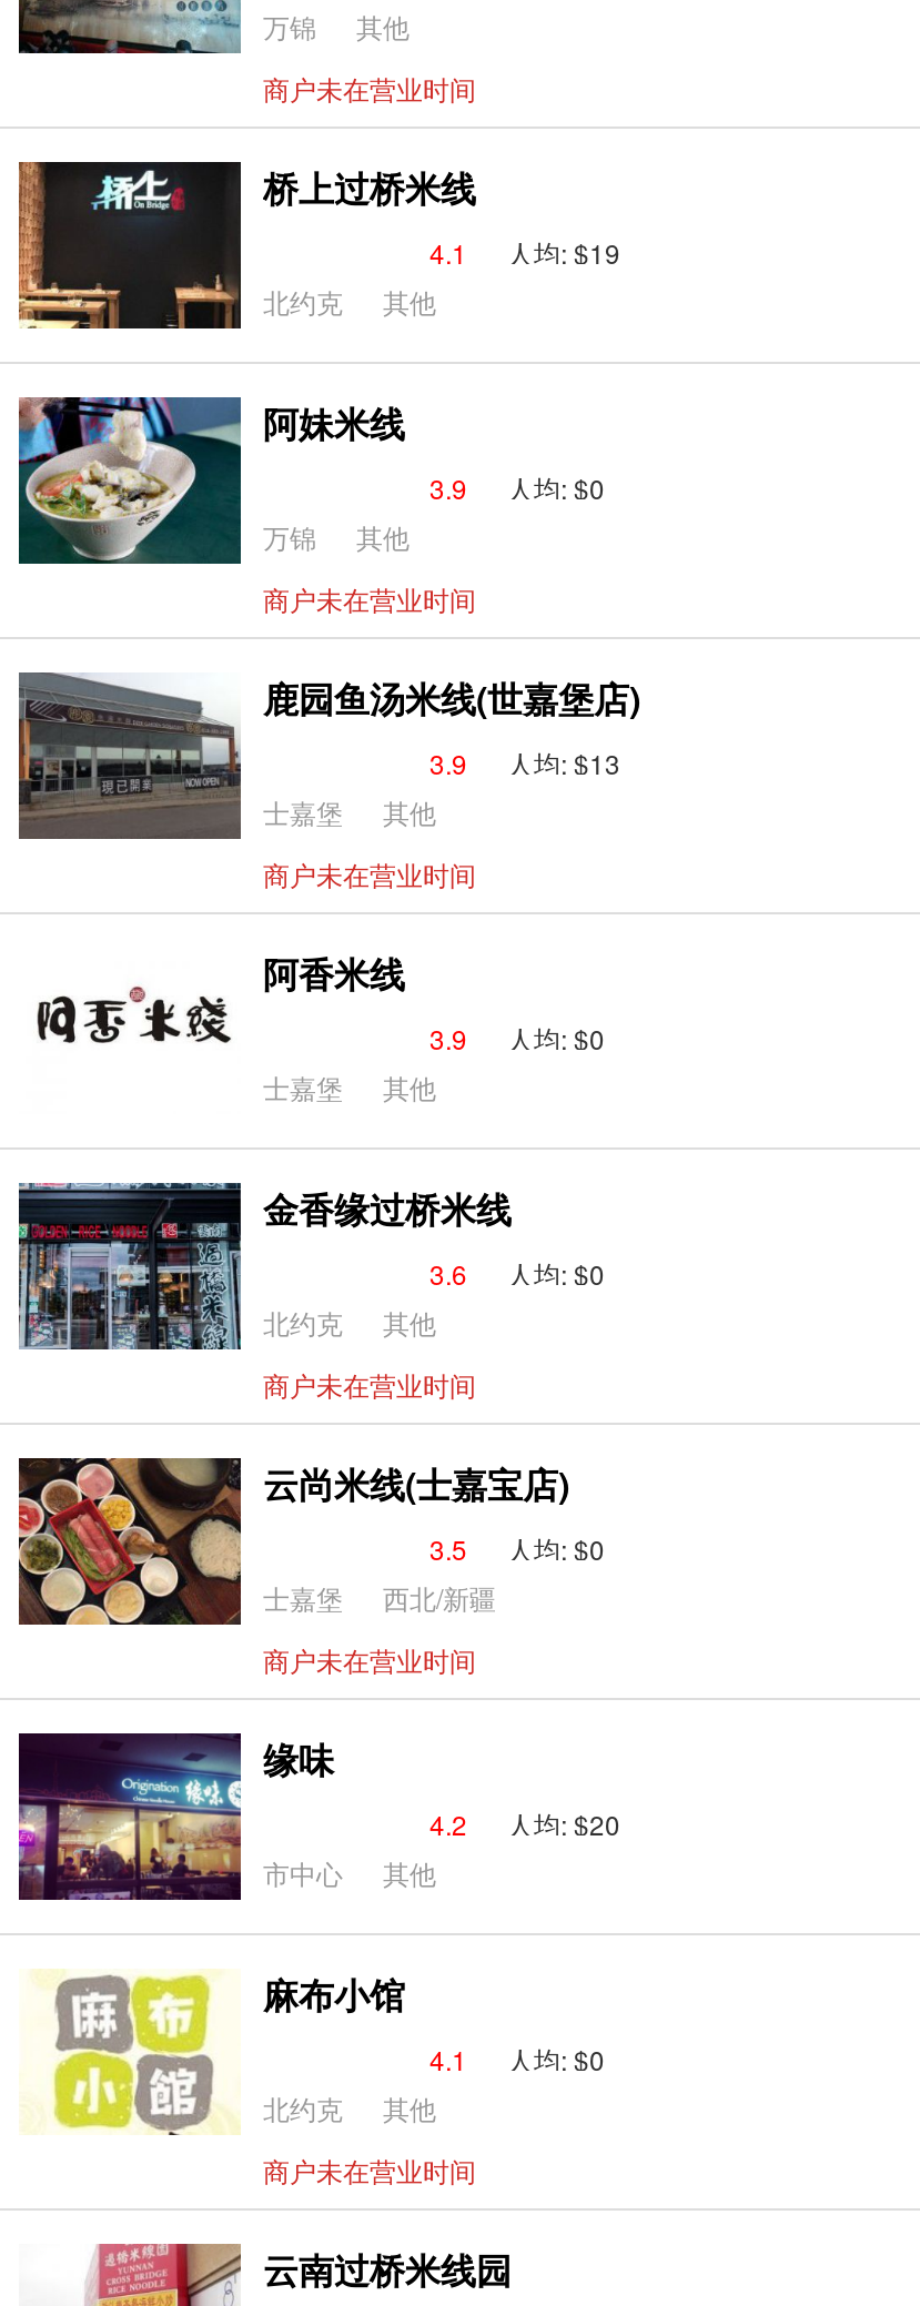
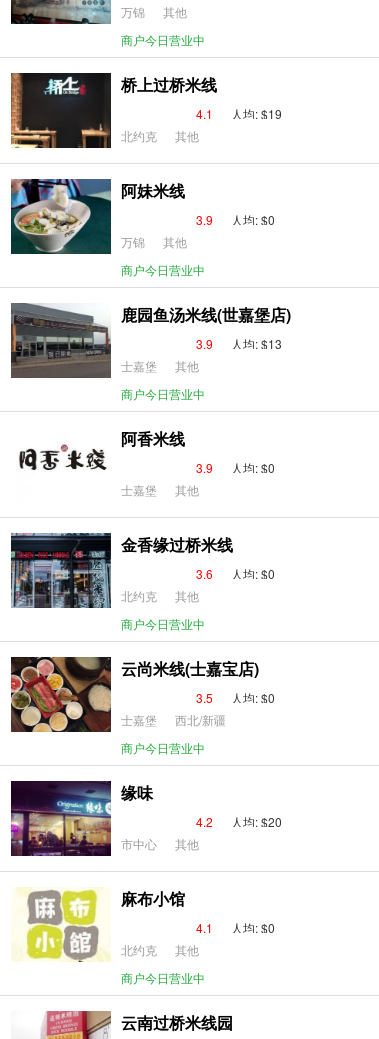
- 商户未在营业时间
+ 商户今日营业中

- 商户未在营业时间
+ 商户今日营业中

- 商户未在营业时间
+ 商户今日营业中

- 商户未在营业时间
+ 商户今日营业中

- 商户未在营业时间
+ 商户今日营业中

- 商户未在营业时间
+ 商户今日营业中
